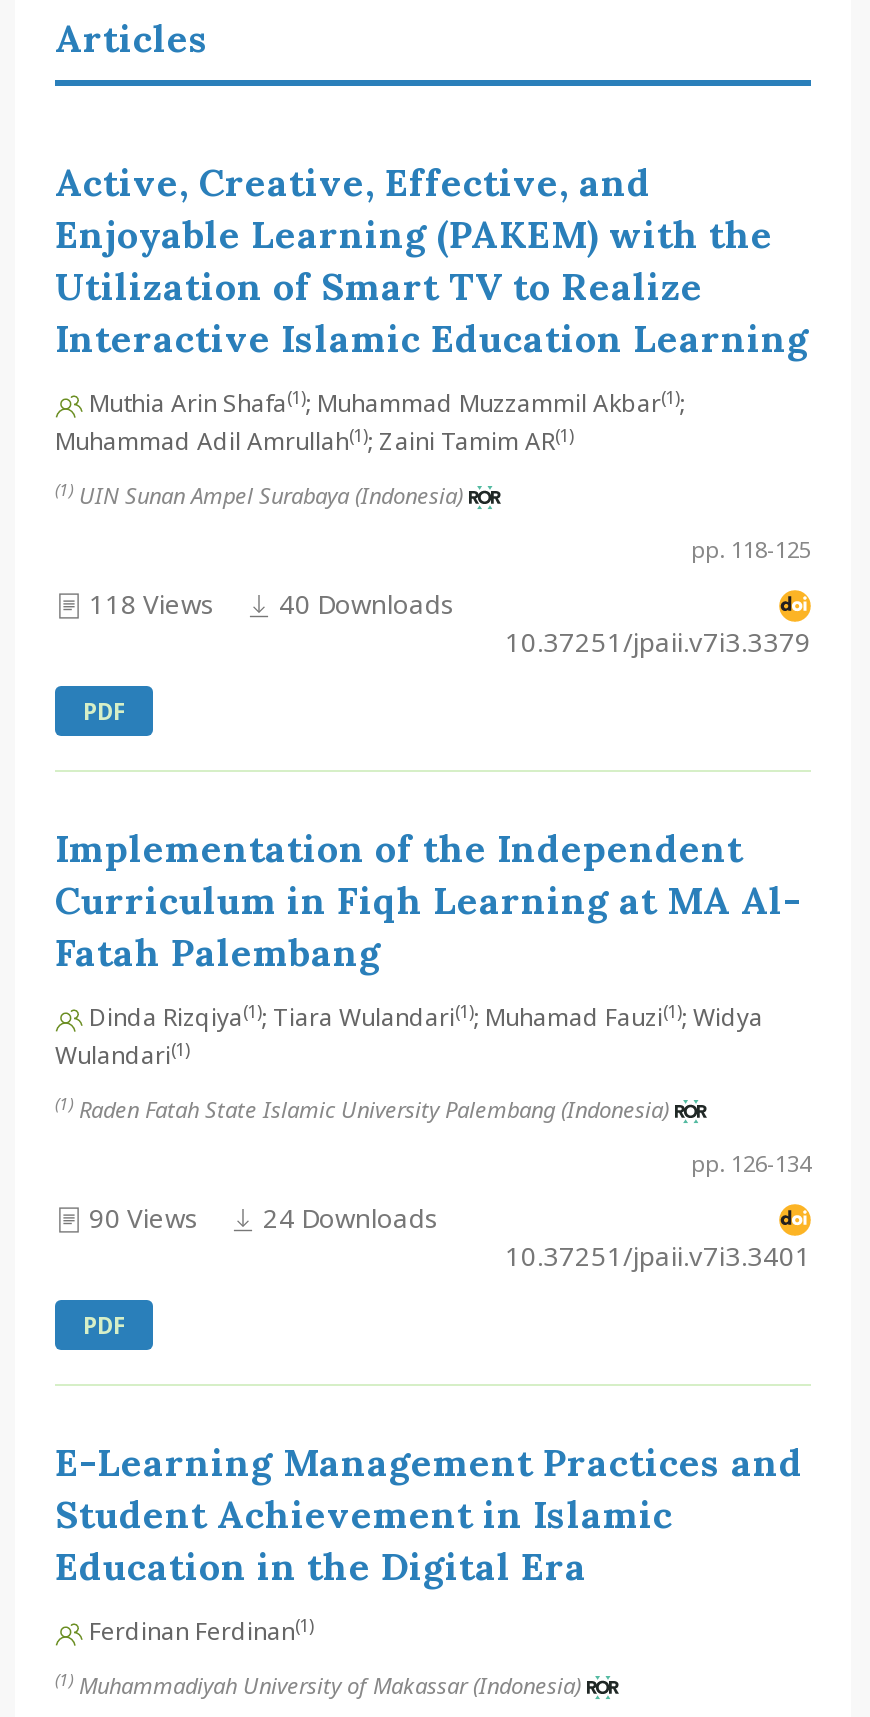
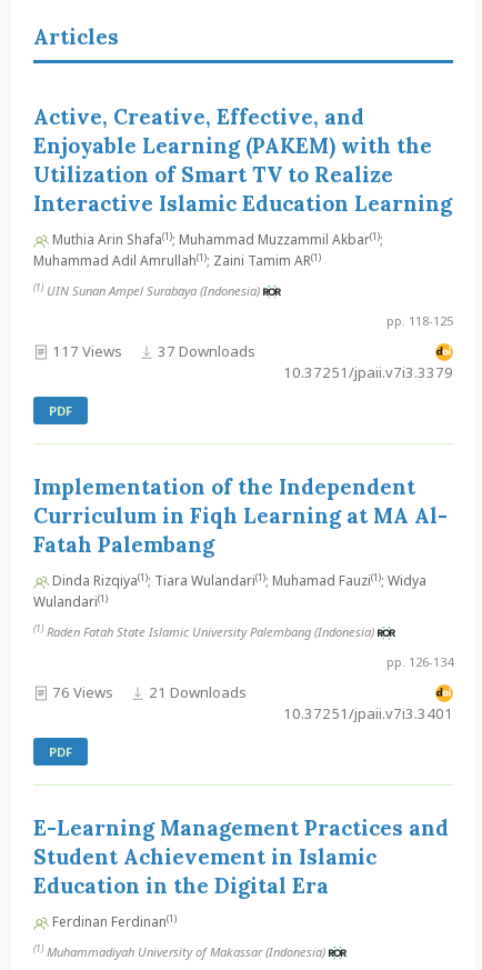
- 118 Views
+ 117 Views

- 40 Downloads
+ 37 Downloads

- 90 Views
+ 76 Views

- 24 Downloads
+ 21 Downloads
